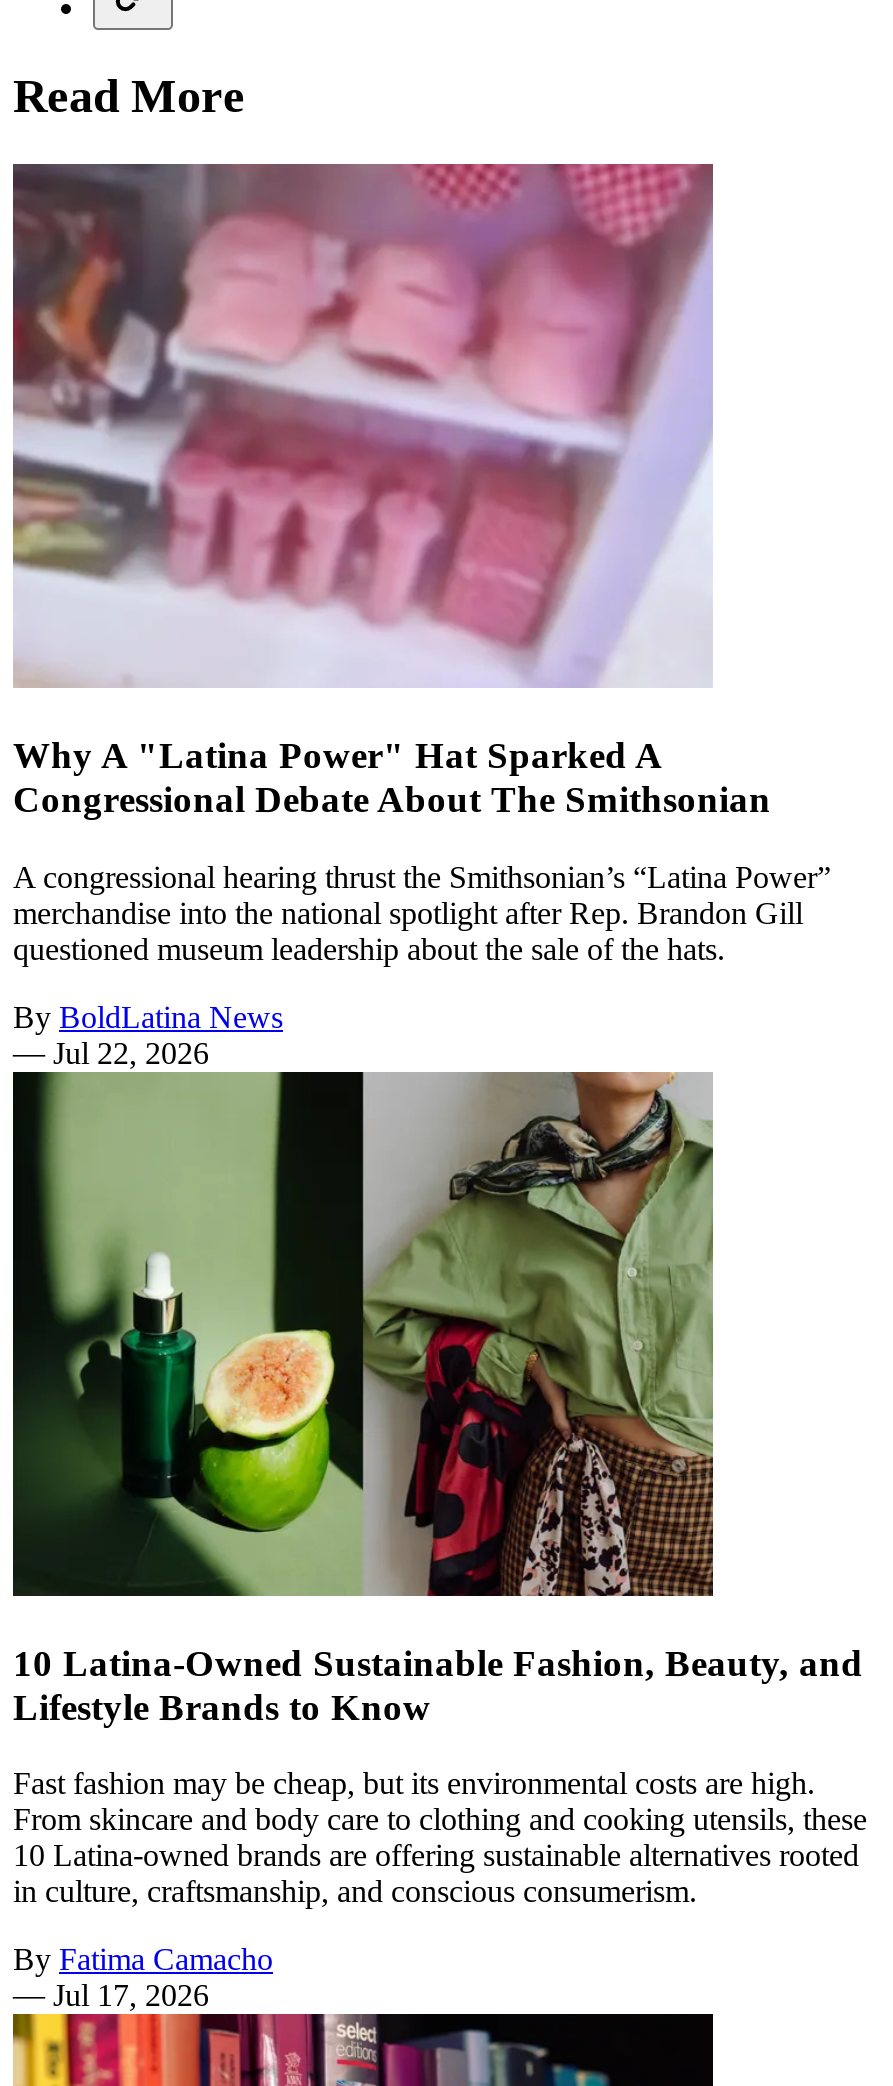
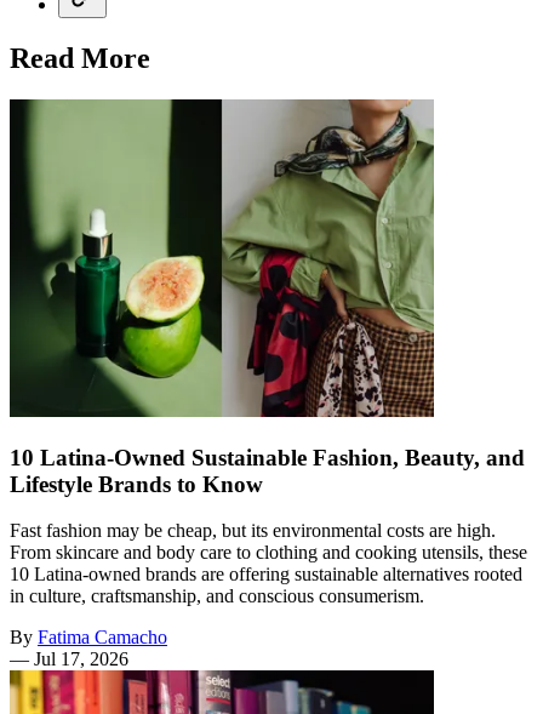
- [image]
- Why A "Latina Power" Hat Sparked A
- Congressional Debate About The Smithsonian
- A congressional hearing thrust the Smithsonian’s “Latina Power”
- merchandise into the national spotlight after Rep. Brandon Gill
- questioned museum leadership about the sale of the hats.
- By BoldLatina News
- — Jul 22, 2026
